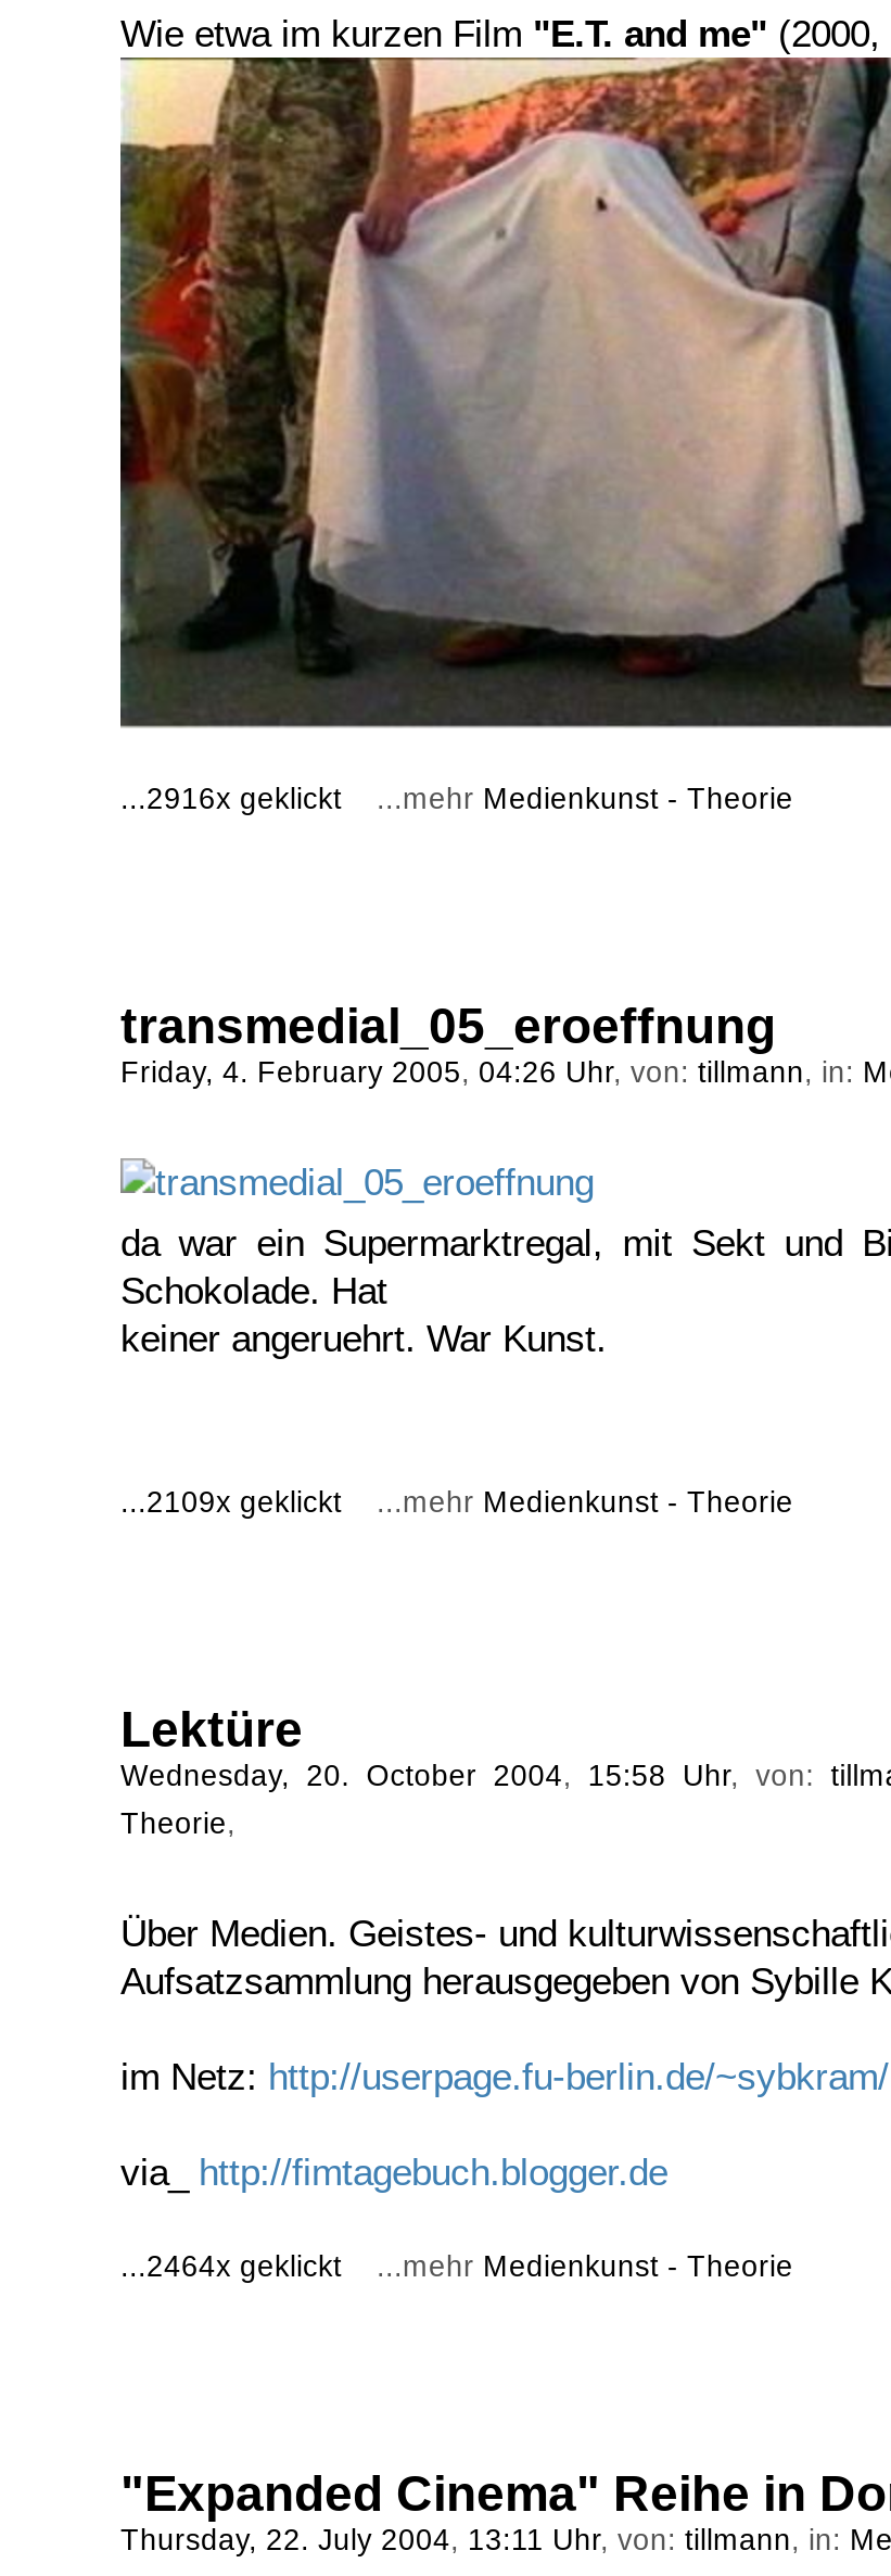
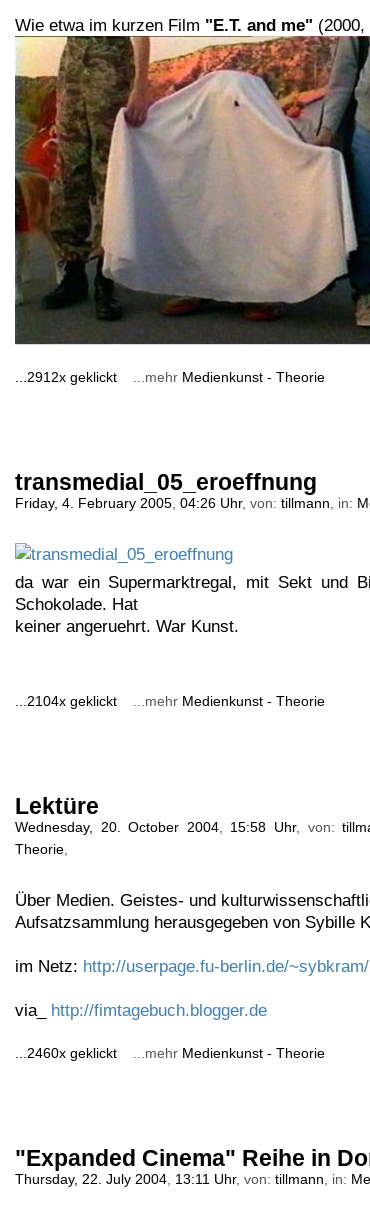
- ...2916x geklickt...mehr Medienkunst - Theorie
+ ...2912x geklickt...mehr Medienkunst - Theorie

- ...2109x geklickt...mehr Medienkunst - Theorie
+ ...2104x geklickt...mehr Medienkunst - Theorie

- ...2464x geklickt...mehr Medienkunst - Theorie
+ ...2460x geklickt...mehr Medienkunst - Theorie
